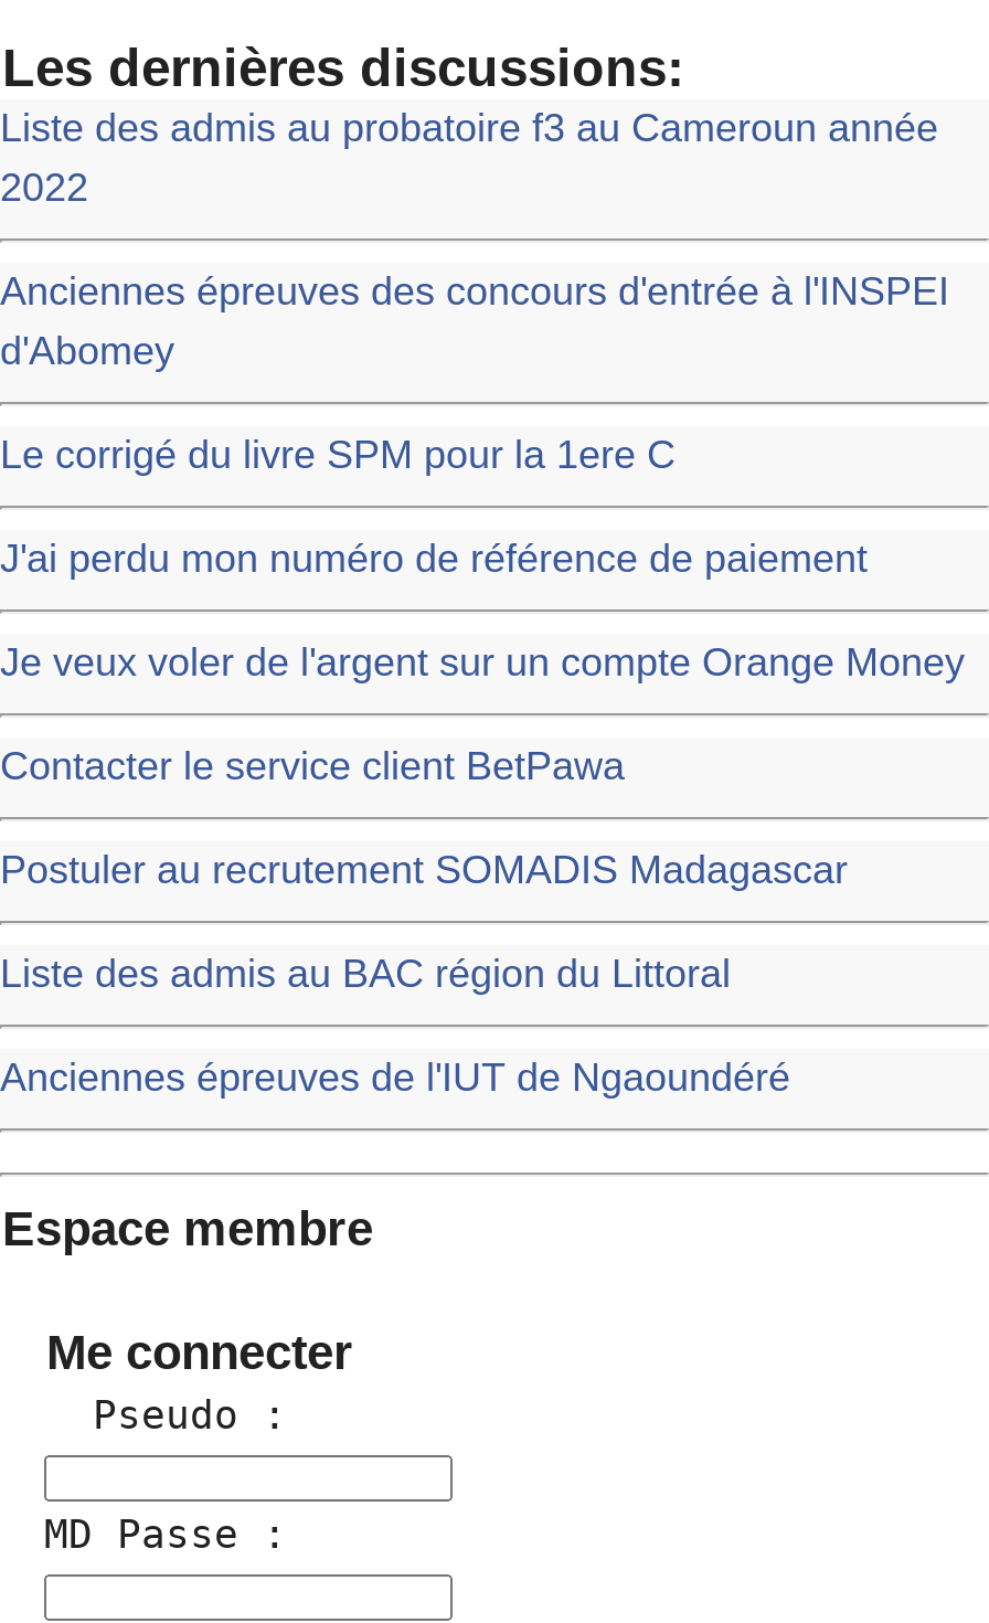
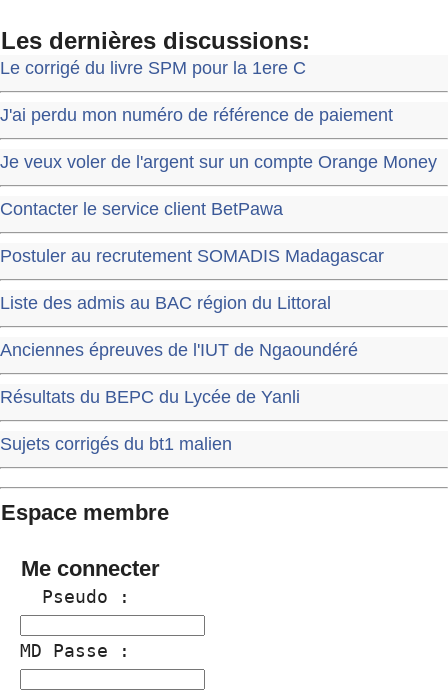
- Liste des admis au probatoire f3 au Cameroun année
- 2022
- Anciennes épreuves des concours d'entrée à l'INSPEI
- d'Abomey

moved up: Le corrigé du livre SPM pour la 1ere C | J'ai perdu mon numéro de référence de paiement | Je veux voler de l'argent sur un compte Orange Money | Contacter le service client BetPawa | Postuler au recrutement SOMADIS Madagascar | Liste des admis au BAC région du Littoral | Anciennes épreuves de l'IUT de Ngaoundéré

+ Résultats du BEPC du Lycée de Yanli
+ Sujets corrigés du bt1 malien
